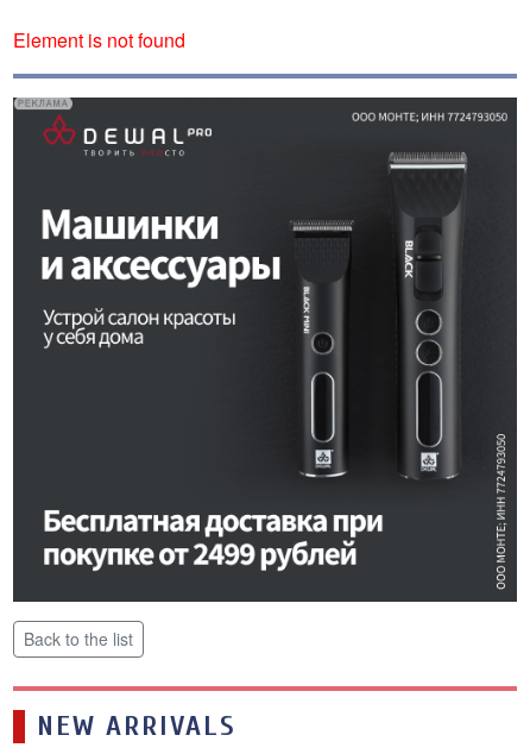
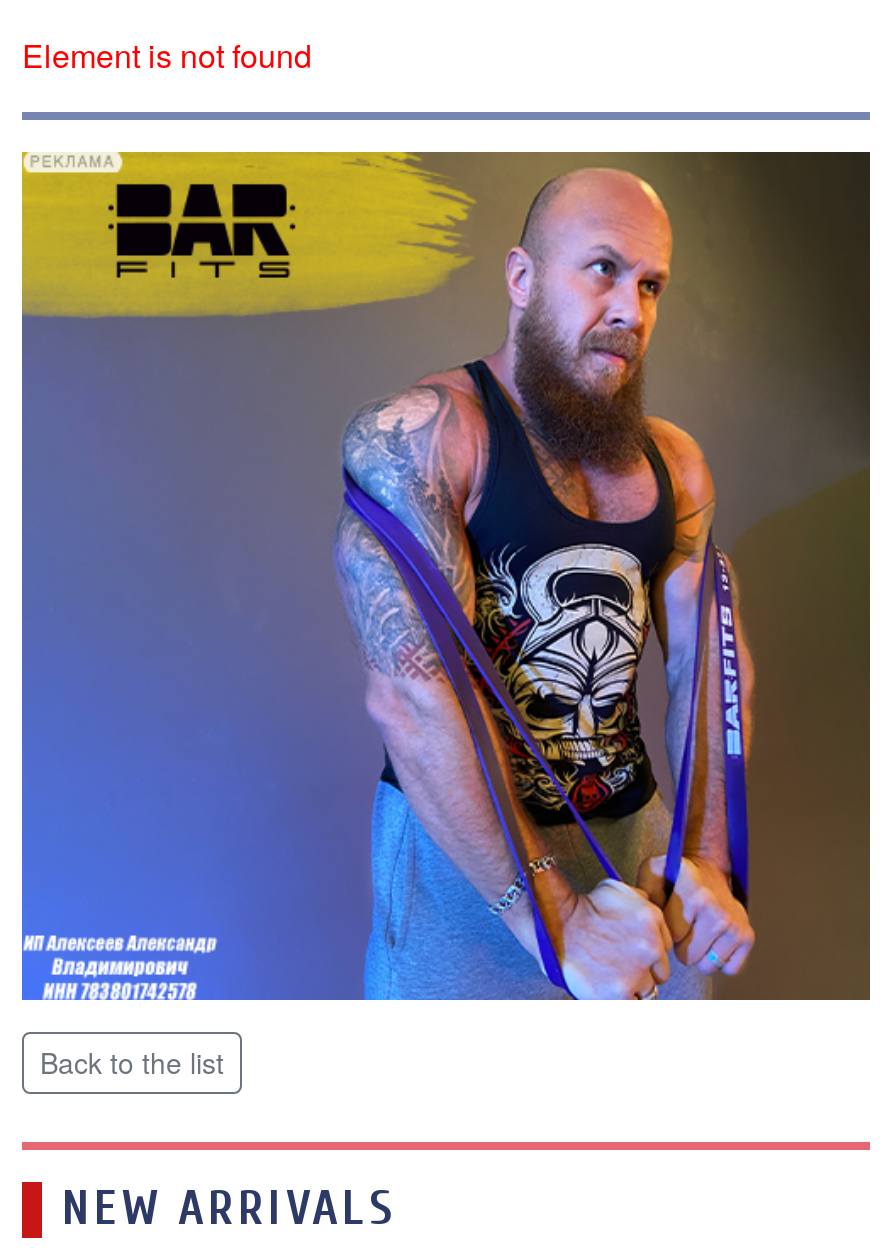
- [image]
+ [image]
